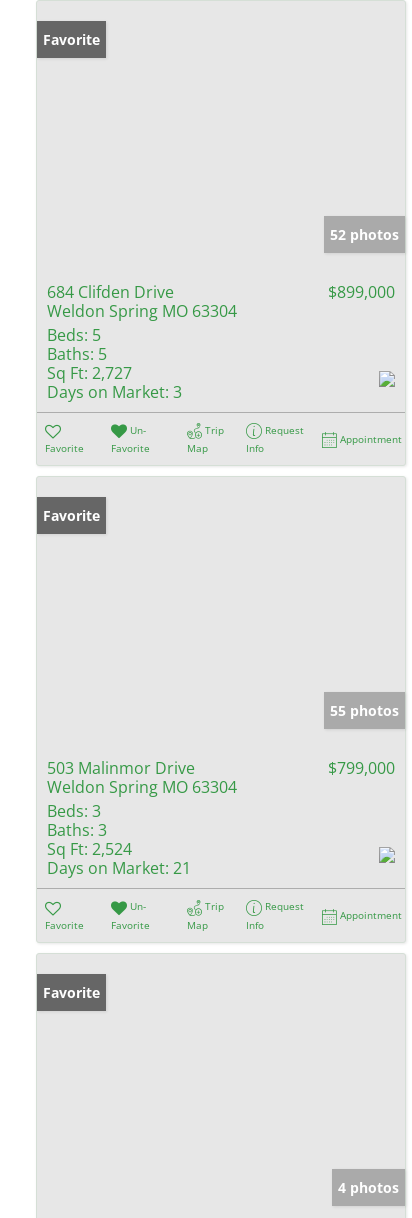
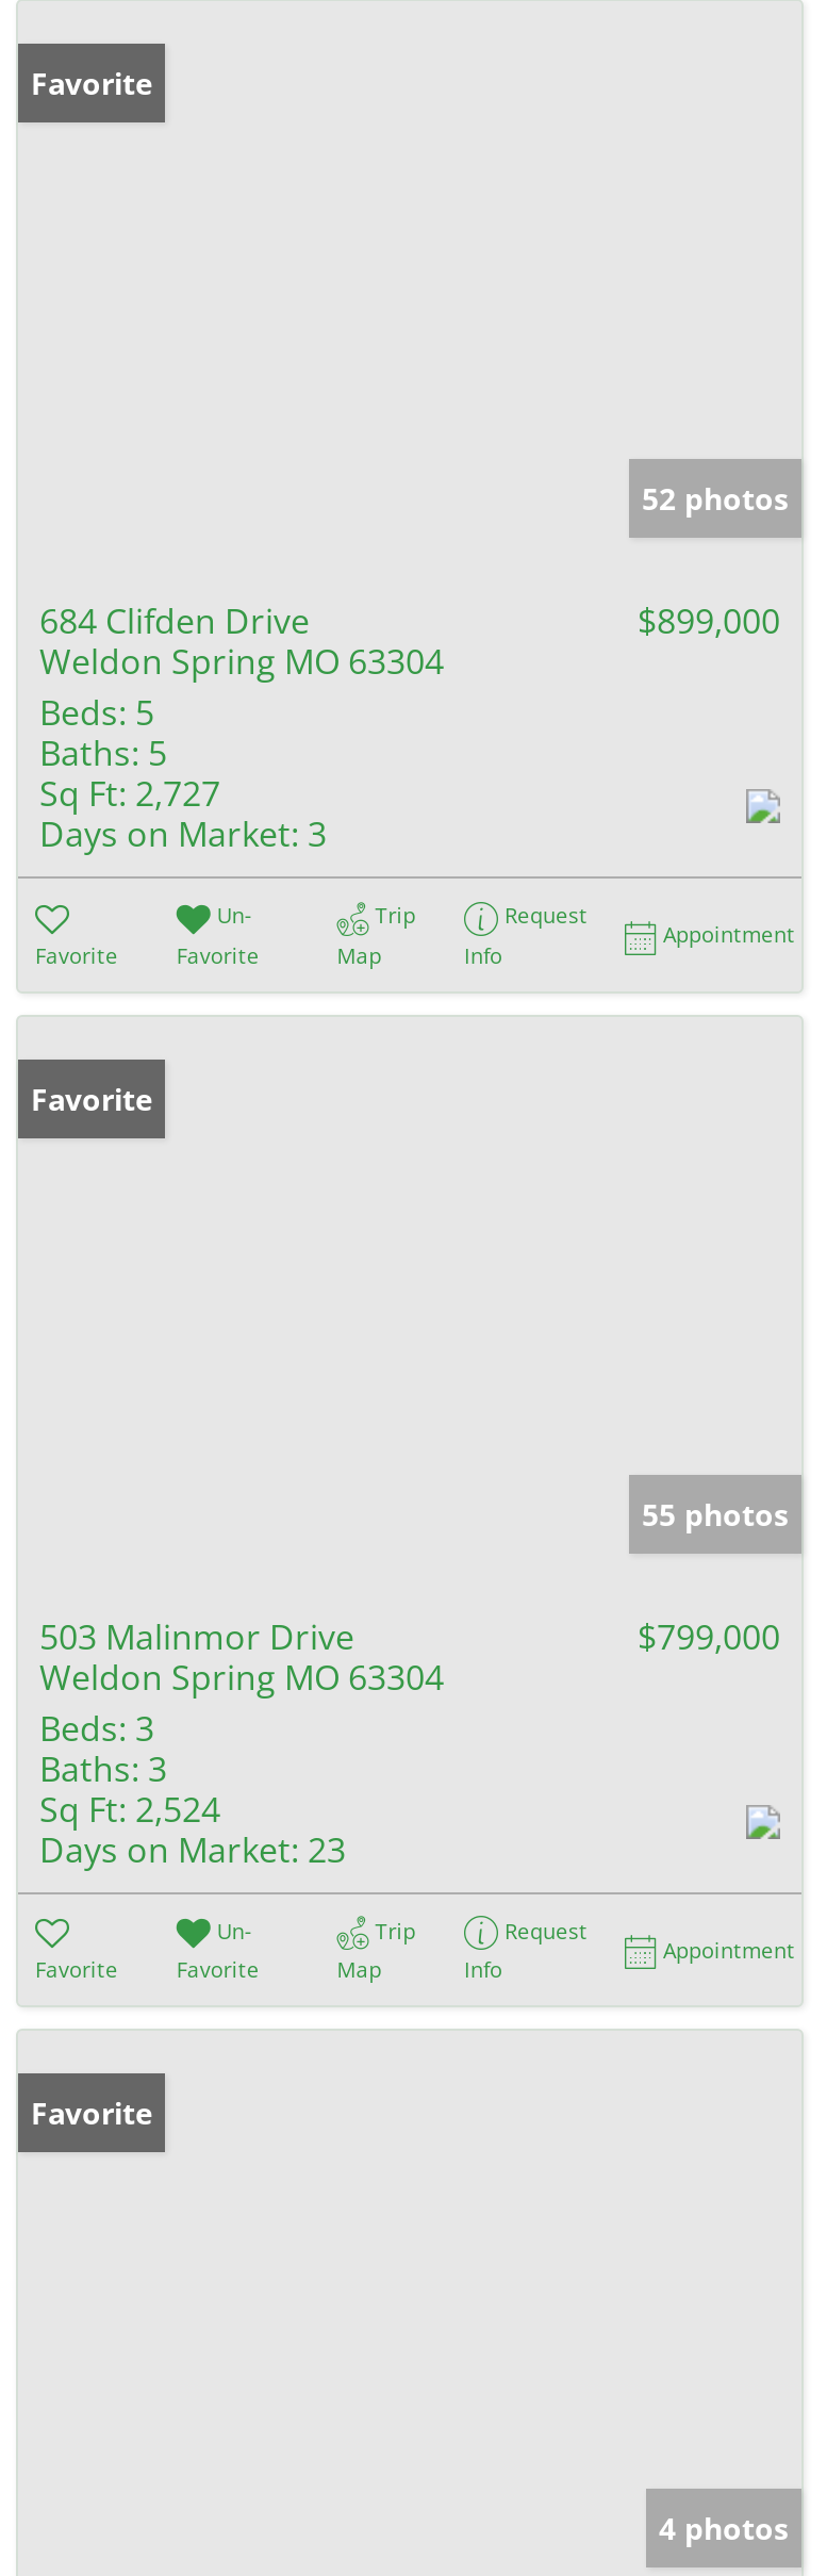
- Days on Market: 21
+ Days on Market: 23
